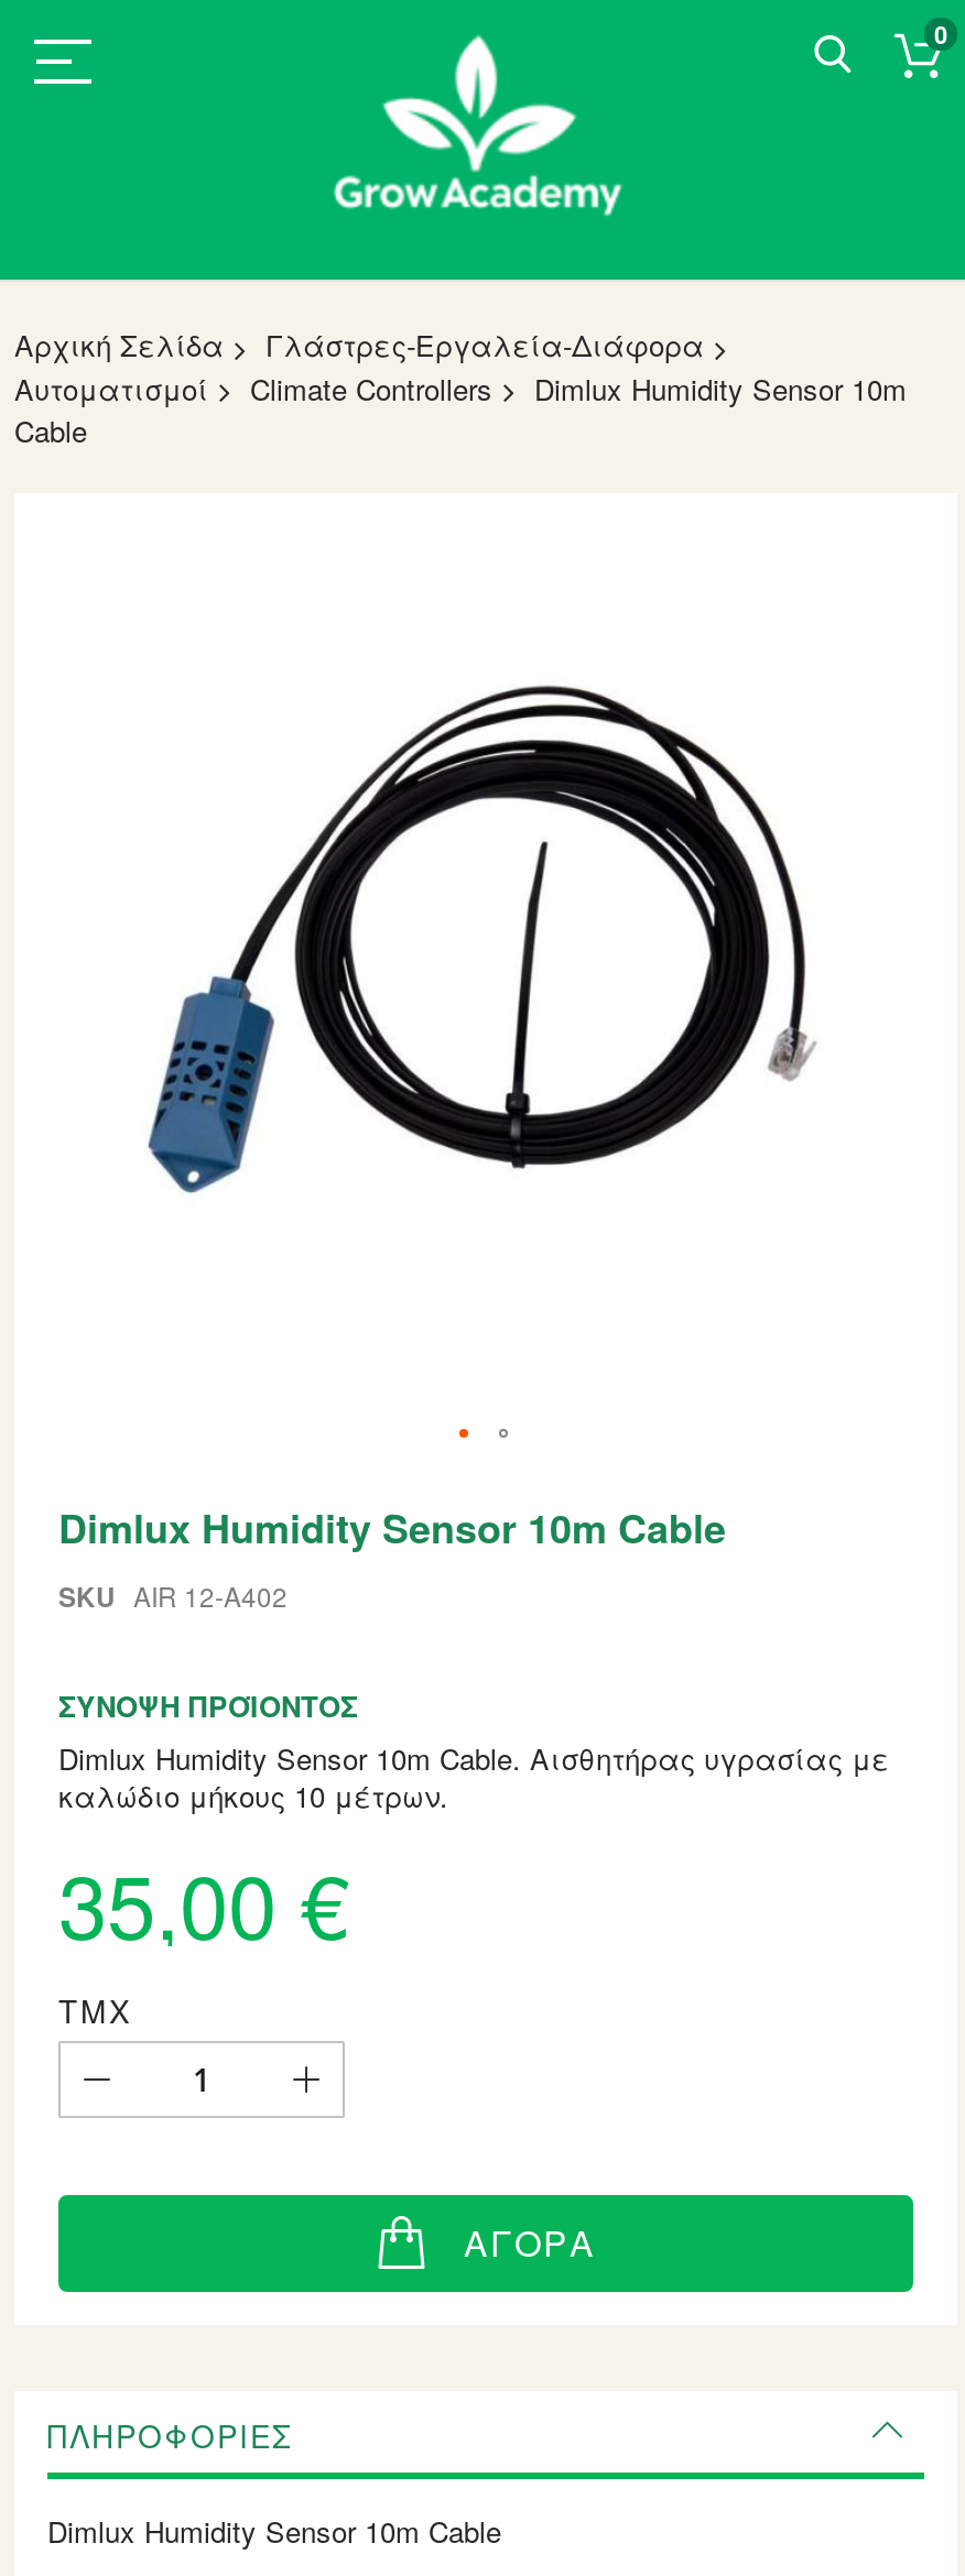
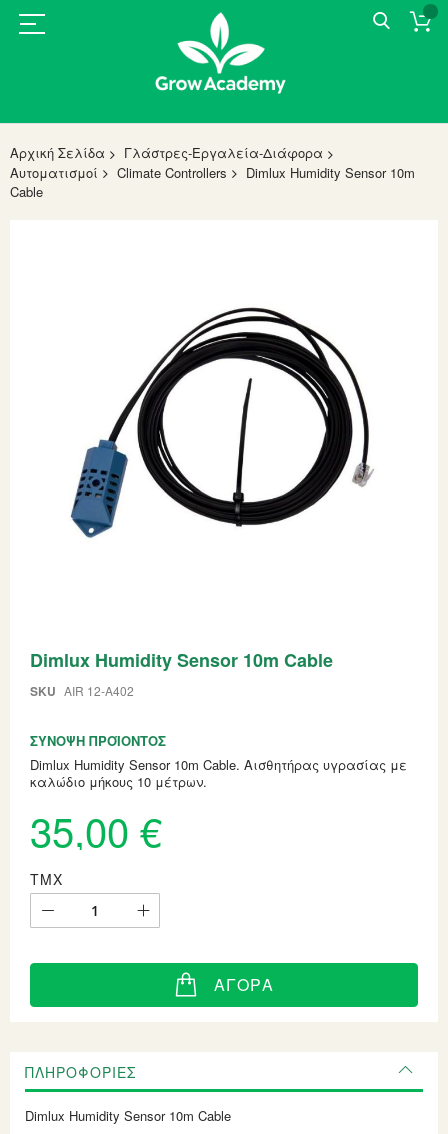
- 0
